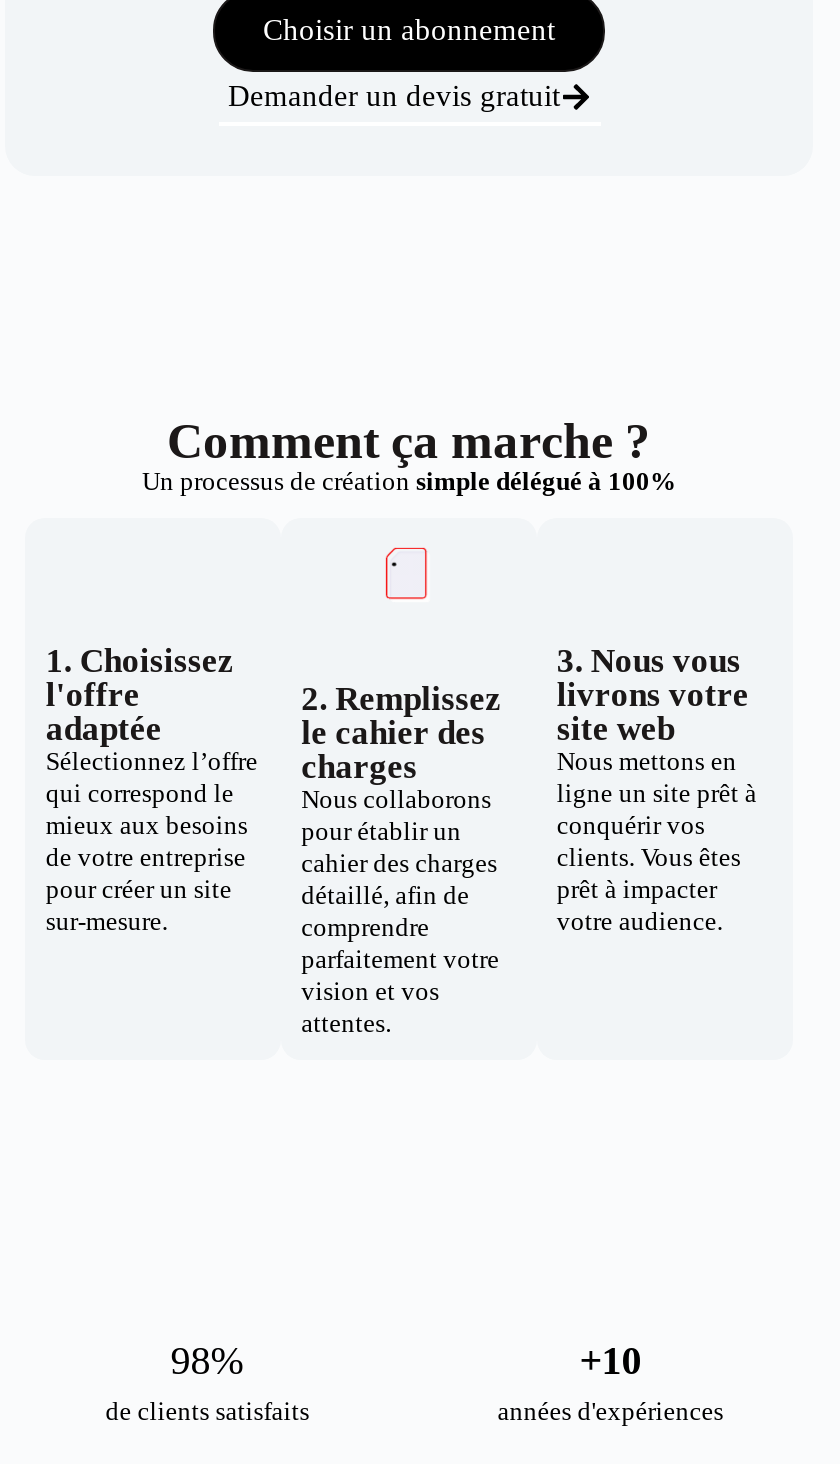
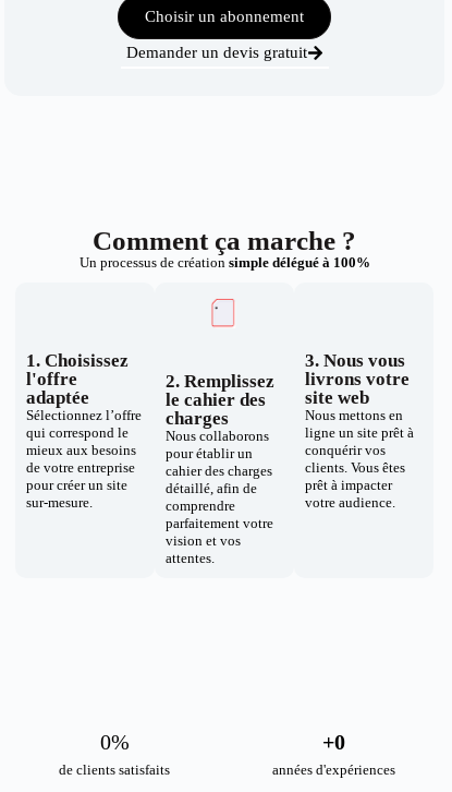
- 98%
+ 0%

- +10
+ +0
